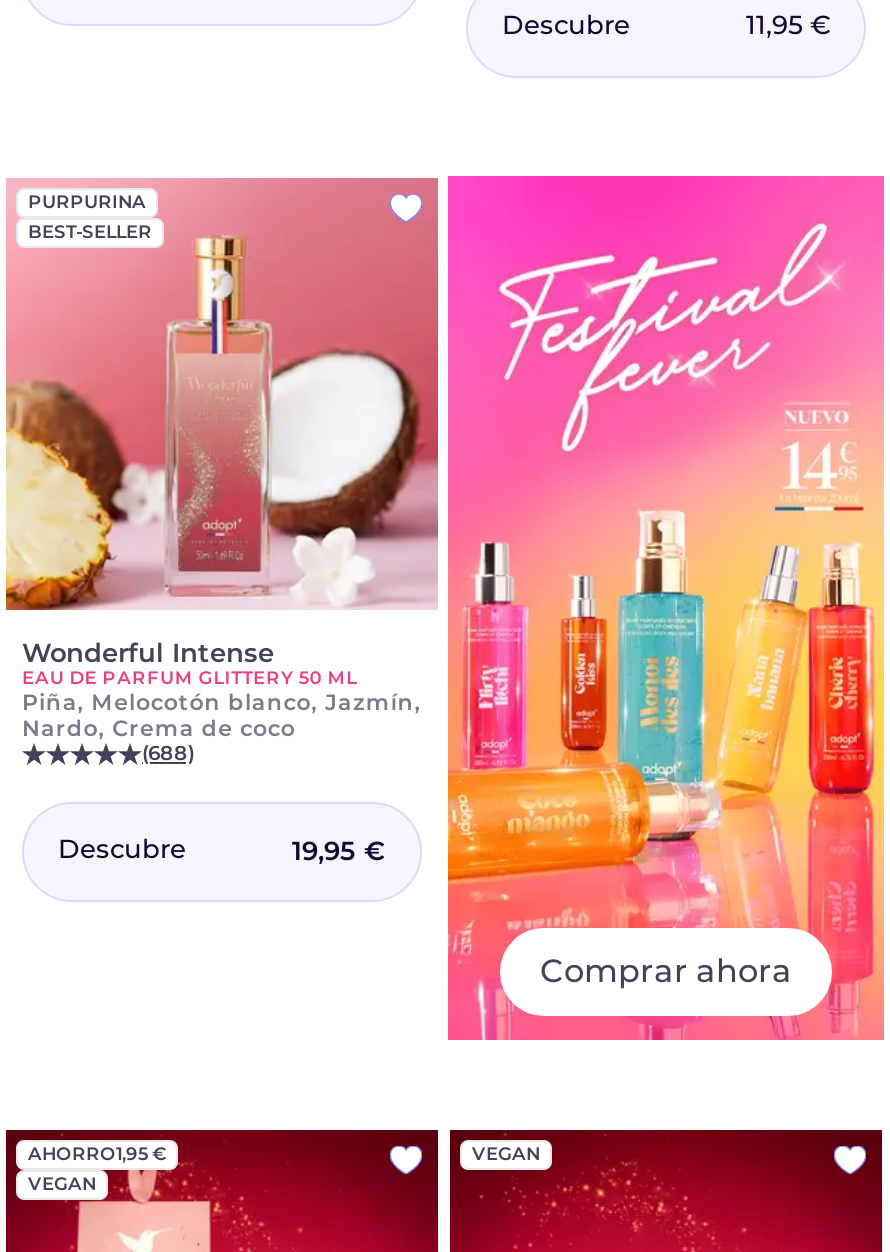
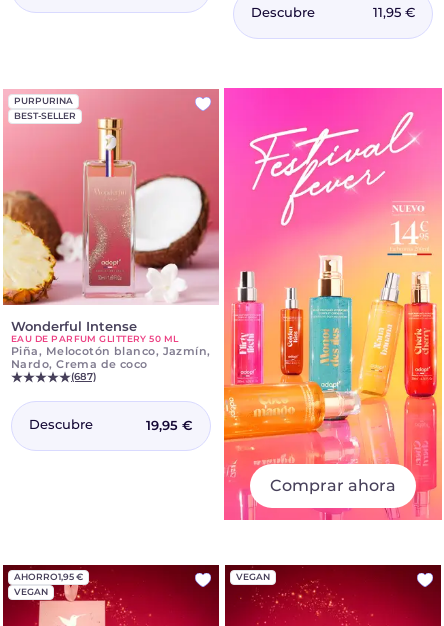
- (688)
+ (687)
